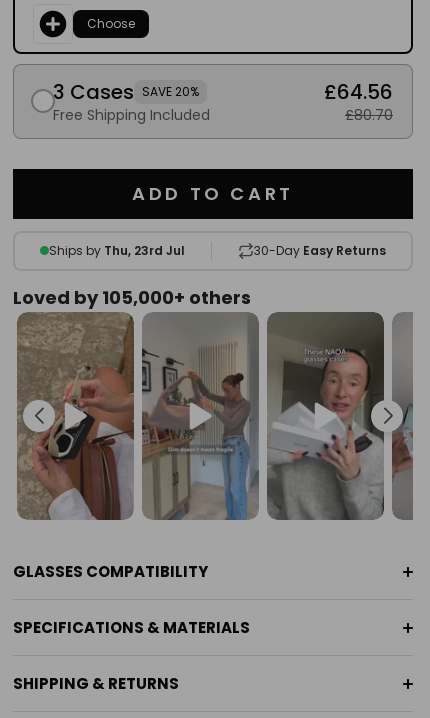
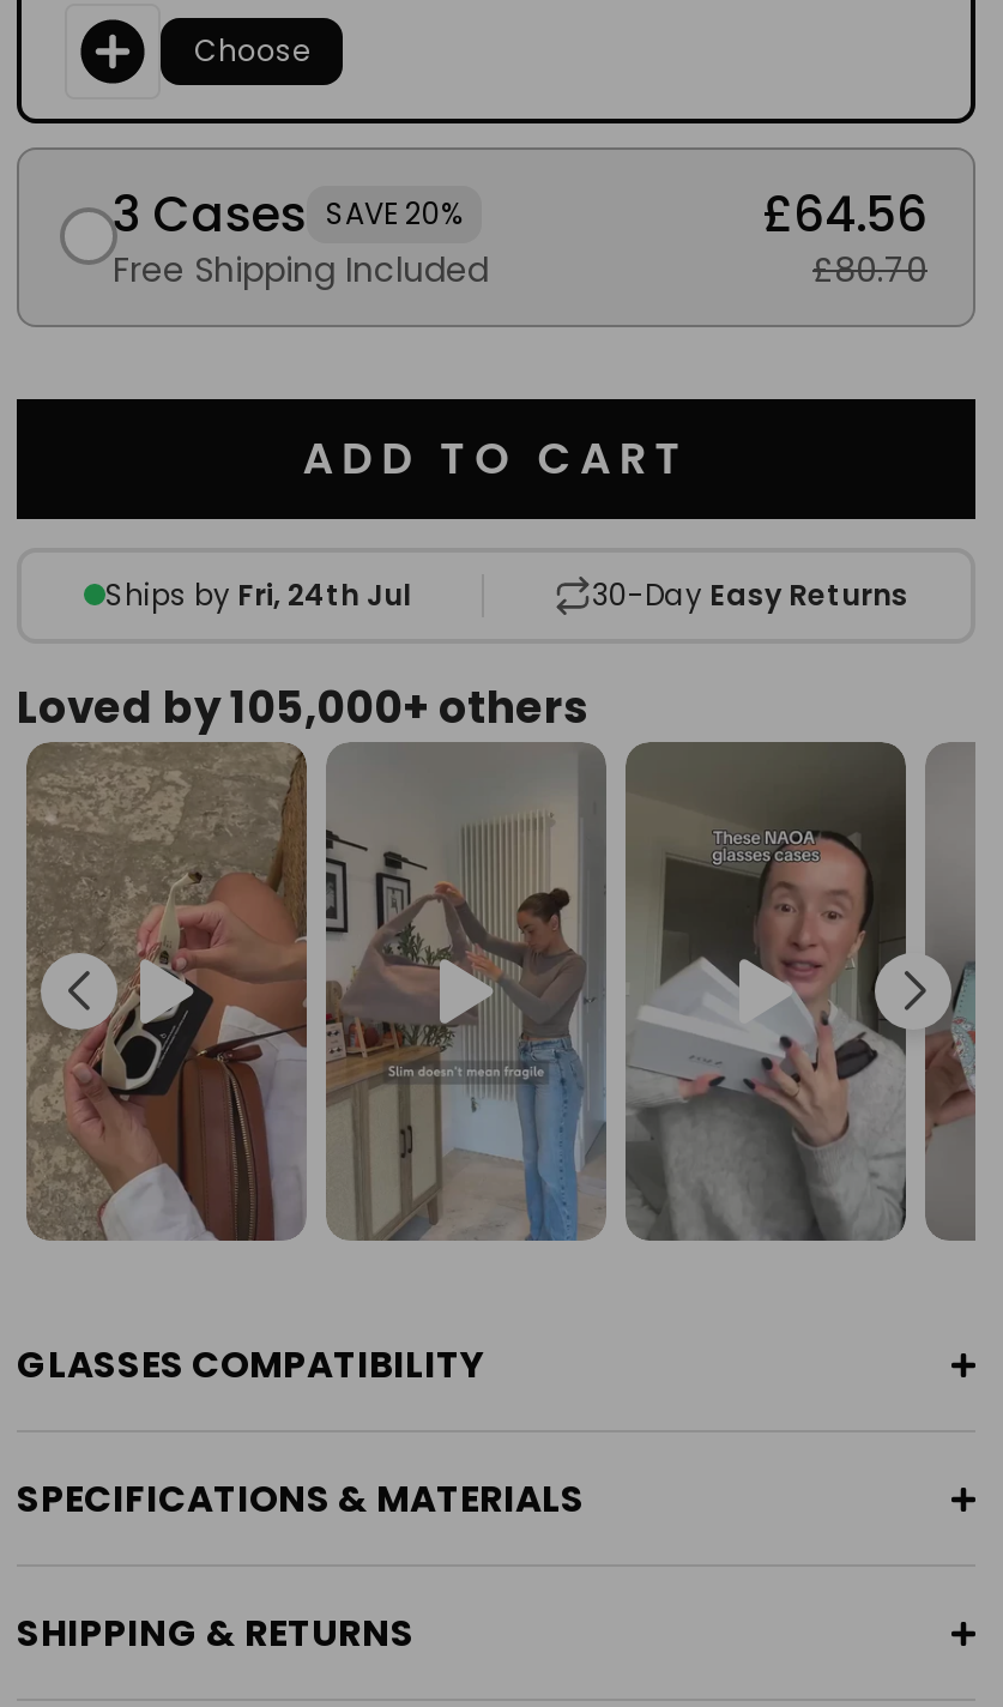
- Ships by Thu, 23rd Jul
+ Ships by Fri, 24th Jul
